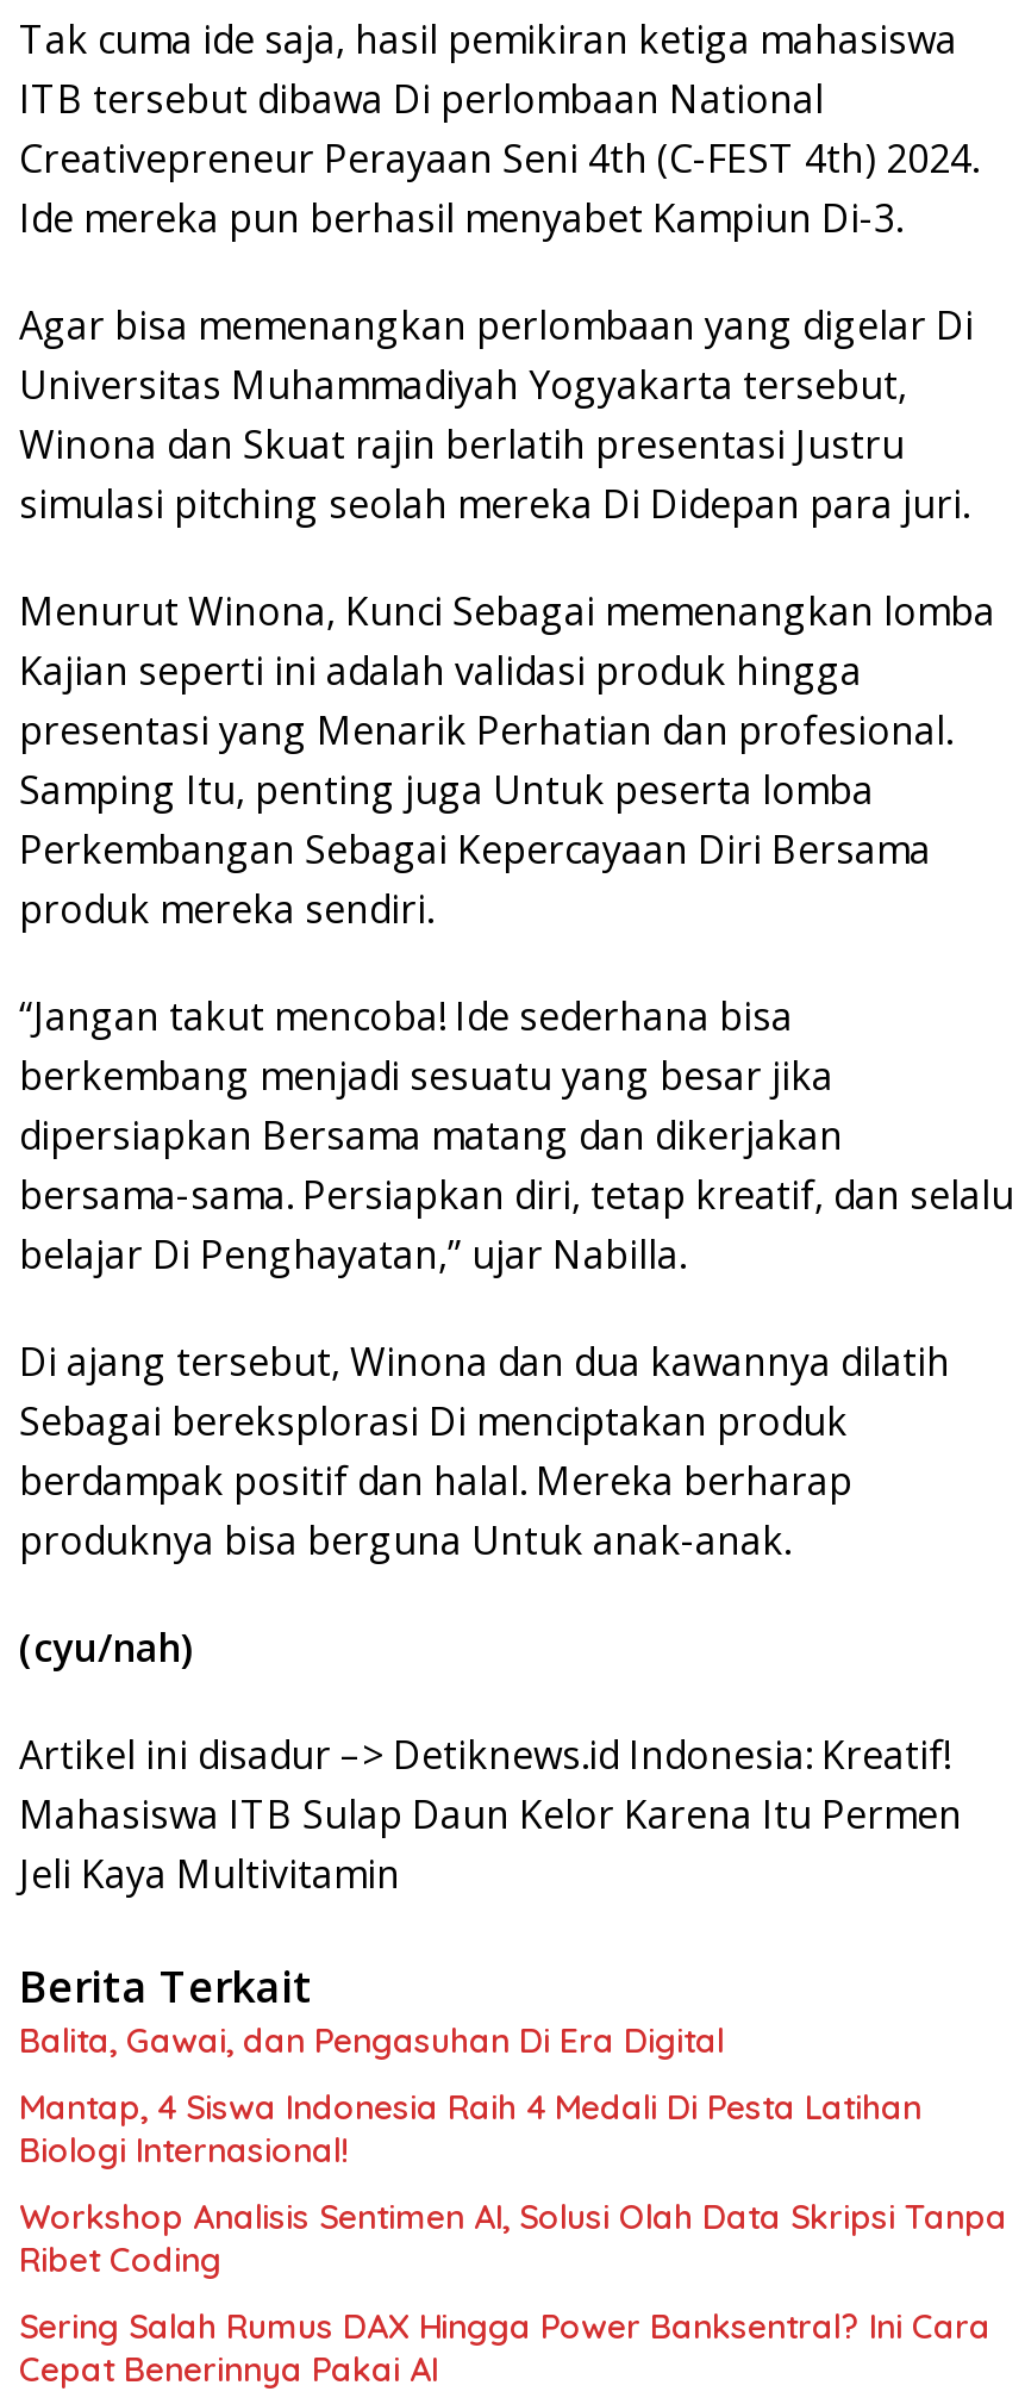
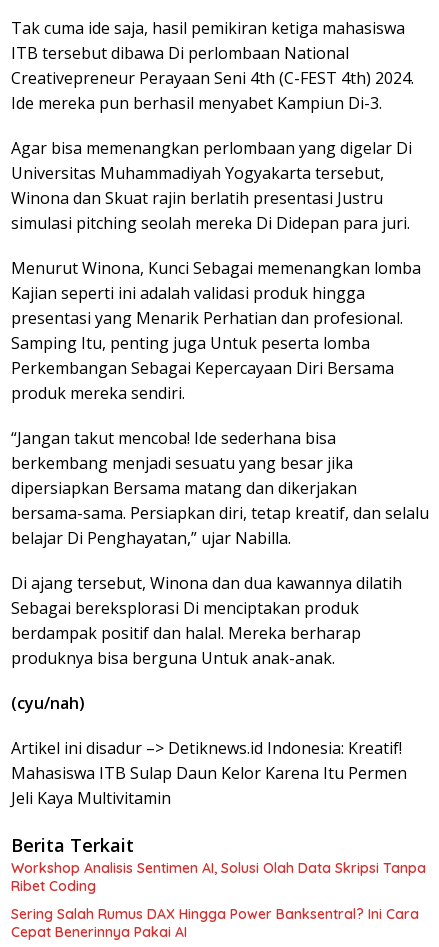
- Balita, Gawai, dan Pengasuhan Di Era Digital
- Mantap, 4 Siswa Indonesia Raih 4 Medali Di Pesta Latihan
- Biologi Internasional!
